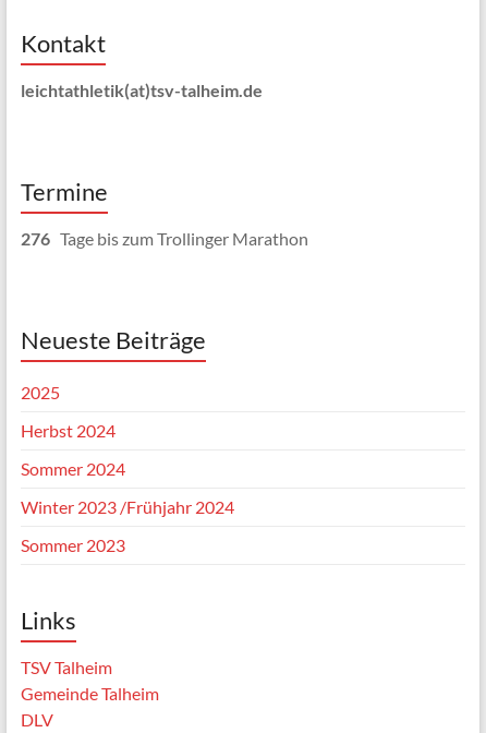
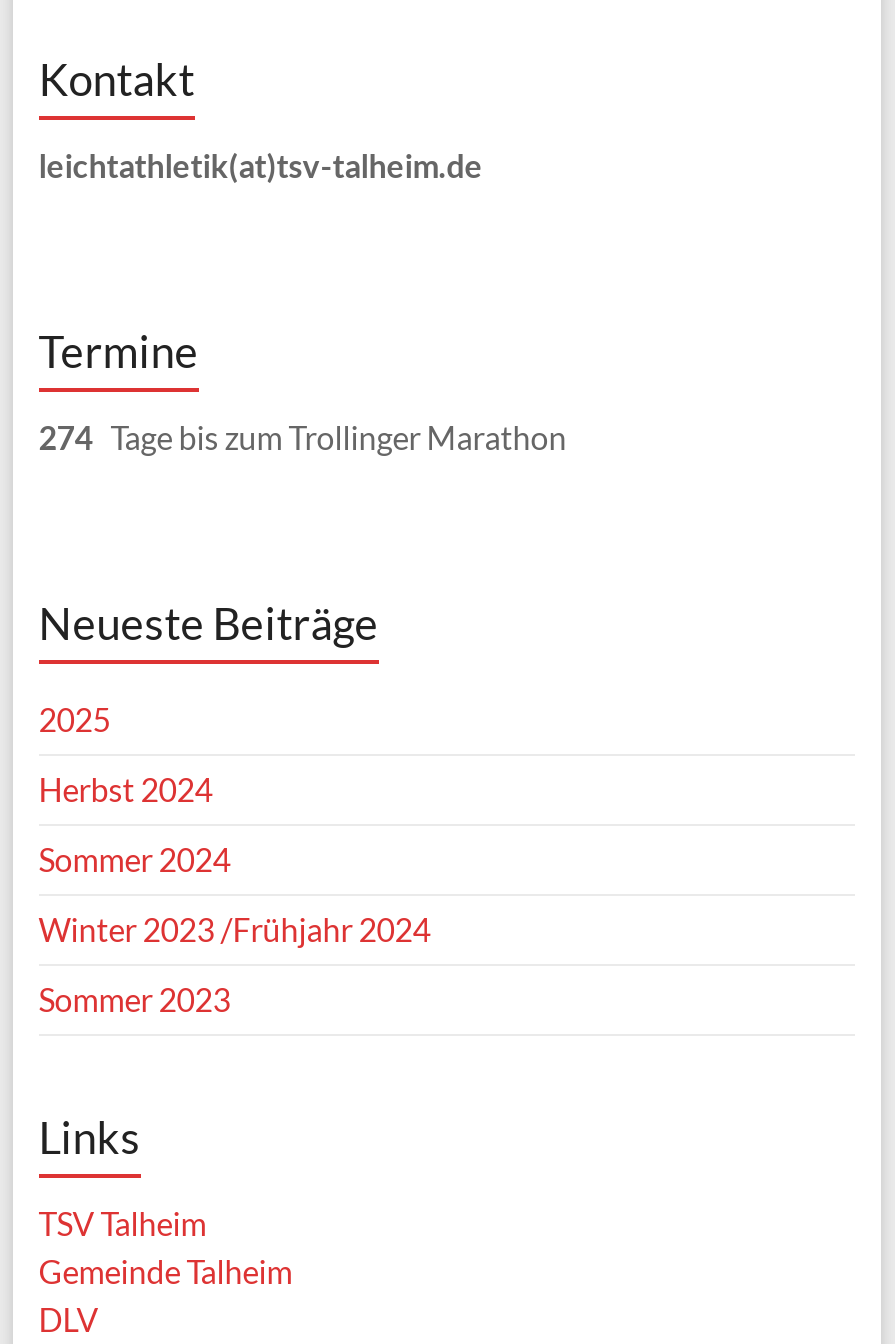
- 276 Tage bis zum Trollinger Marathon
+ 274 Tage bis zum Trollinger Marathon
